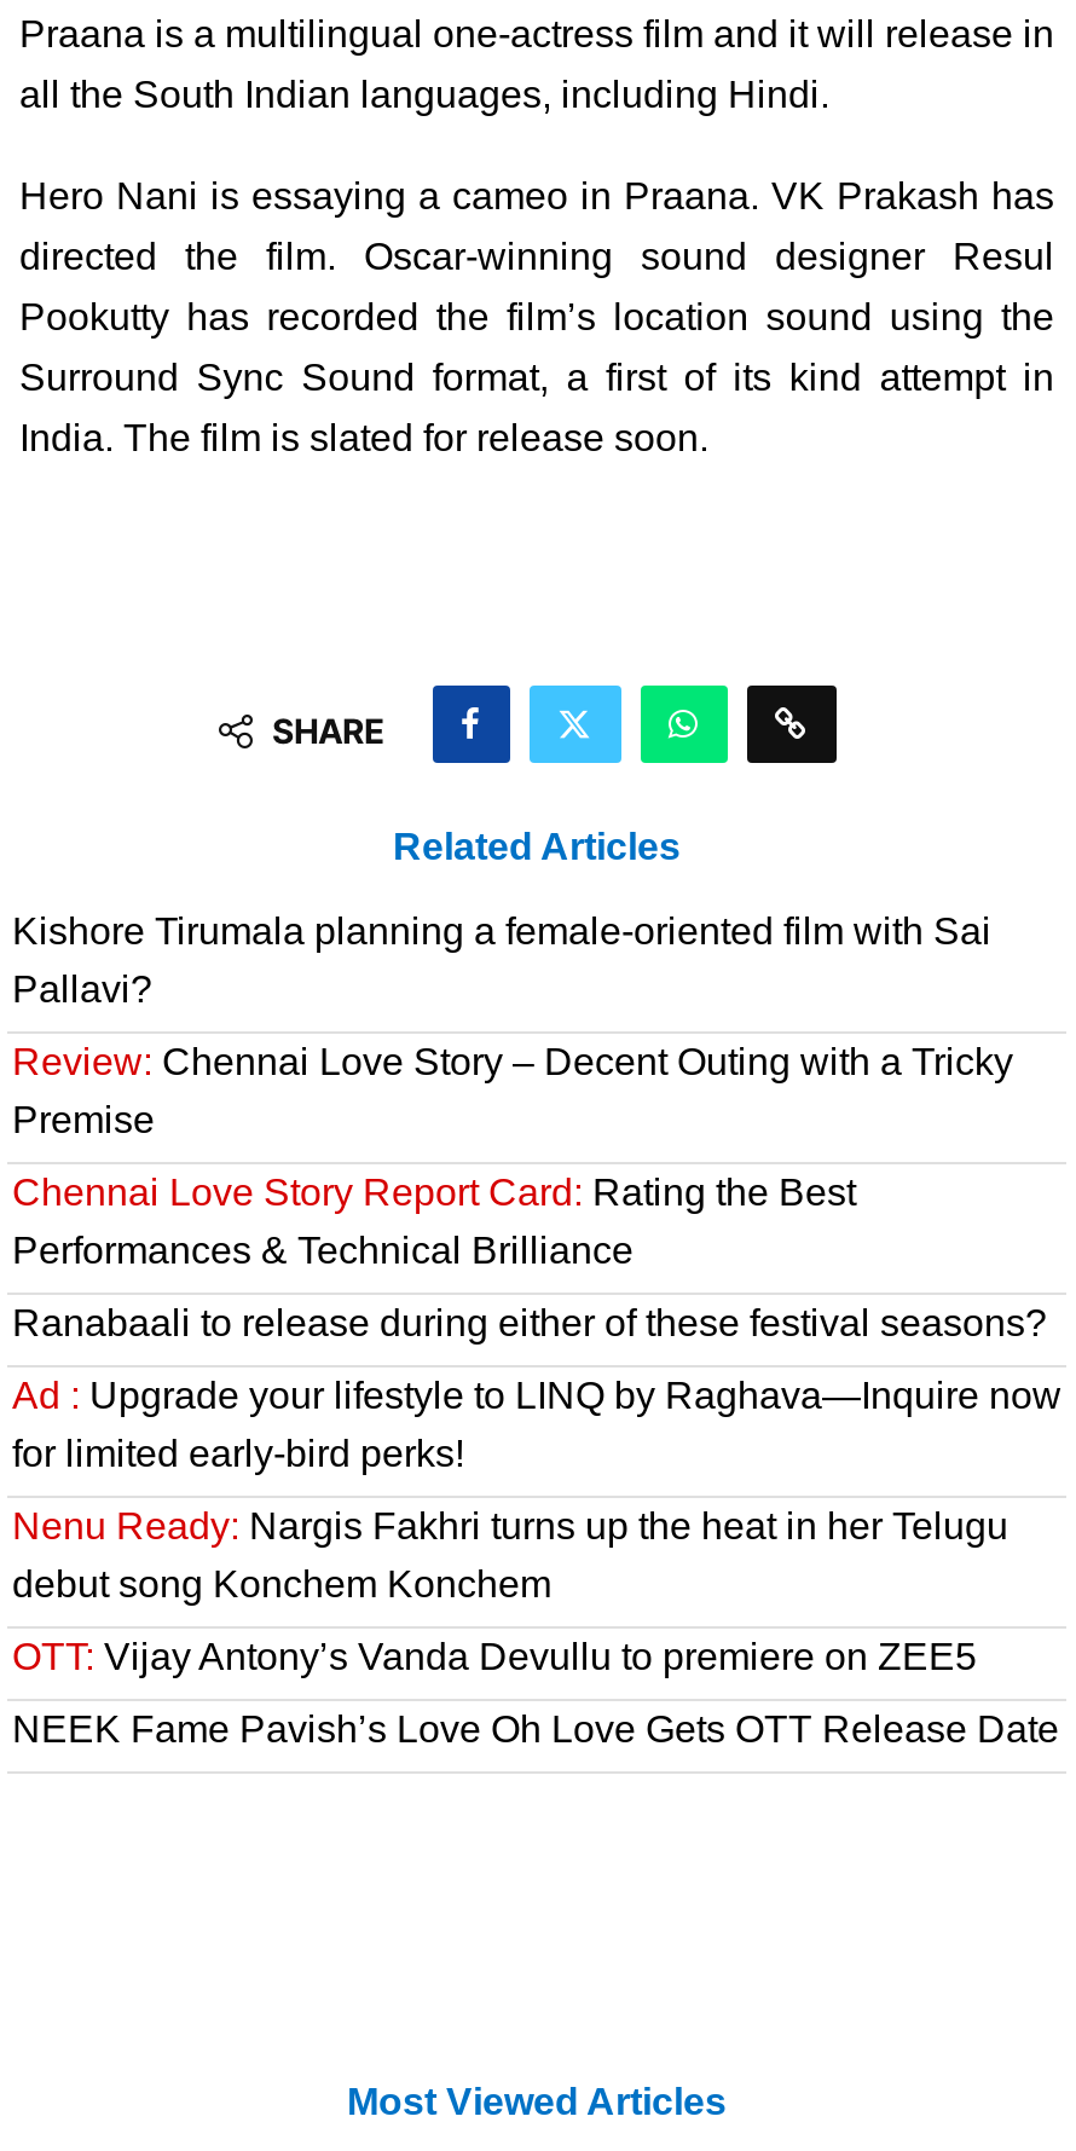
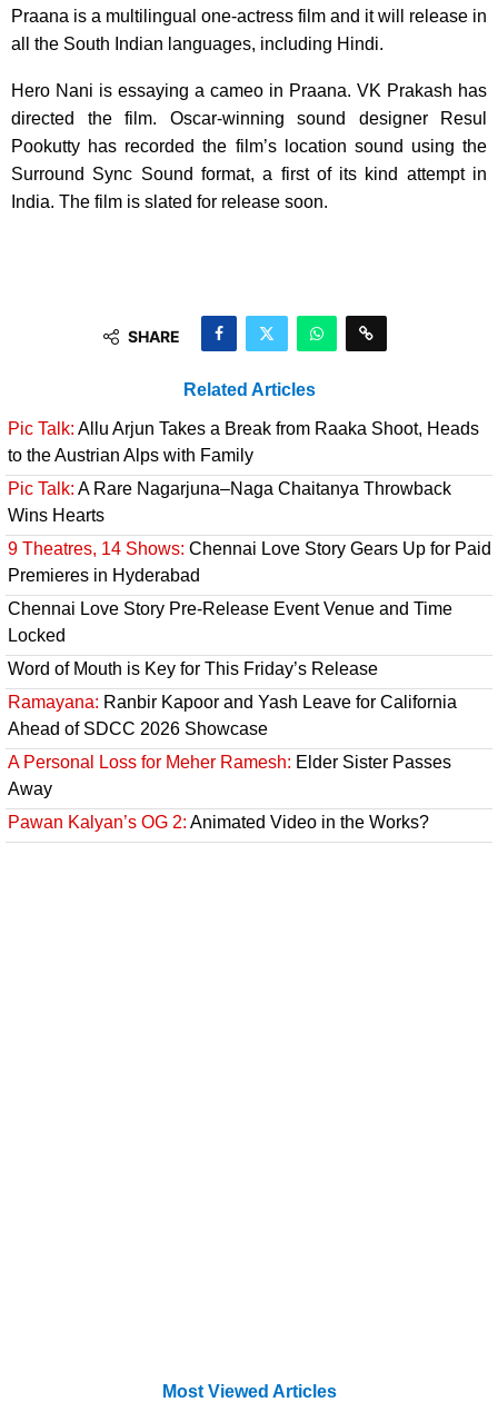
- Kishore Tirumala planning a female-oriented film with Sai
- Pallavi?
+ Pic Talk: Allu Arjun Takes a Break from Raaka Shoot, Heads
+ to the Austrian Alps with Family

- Review: Chennai Love Story – Decent Outing with a Tricky
- Premise
+ Pic Talk: A Rare Nagarjuna–Naga Chaitanya Throwback
+ Wins Hearts

- Chennai Love Story Report Card: Rating the Best
- Performances & Technical Brilliance
+ 9 Theatres, 14 Shows: Chennai Love Story Gears Up for Paid
+ Premieres in Hyderabad

- Ranabaali to release during either of these festival seasons?
+ Chennai Love Story Pre-Release Event Venue and Time
+ Locked

- Ad : Upgrade your lifestyle to LINQ by Raghava—Inquire now
- for limited early-bird perks!
+ Word of Mouth is Key for This Friday’s Release

- Nenu Ready: Nargis Fakhri turns up the heat in her Telugu
- debut song Konchem Konchem
+ Ramayana: Ranbir Kapoor and Yash Leave for California
+ Ahead of SDCC 2026 Showcase

- OTT: Vijay Antony’s Vanda Devullu to premiere on ZEE5
+ A Personal Loss for Meher Ramesh: Elder Sister Passes
+ Away

- NEEK Fame Pavish’s Love Oh Love Gets OTT Release Date
+ Pawan Kalyan’s OG 2: Animated Video in the Works?
